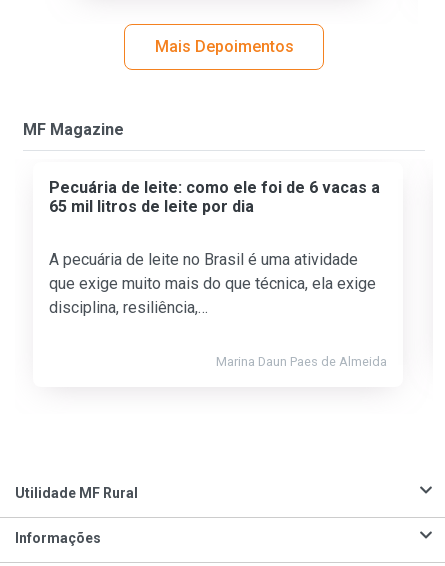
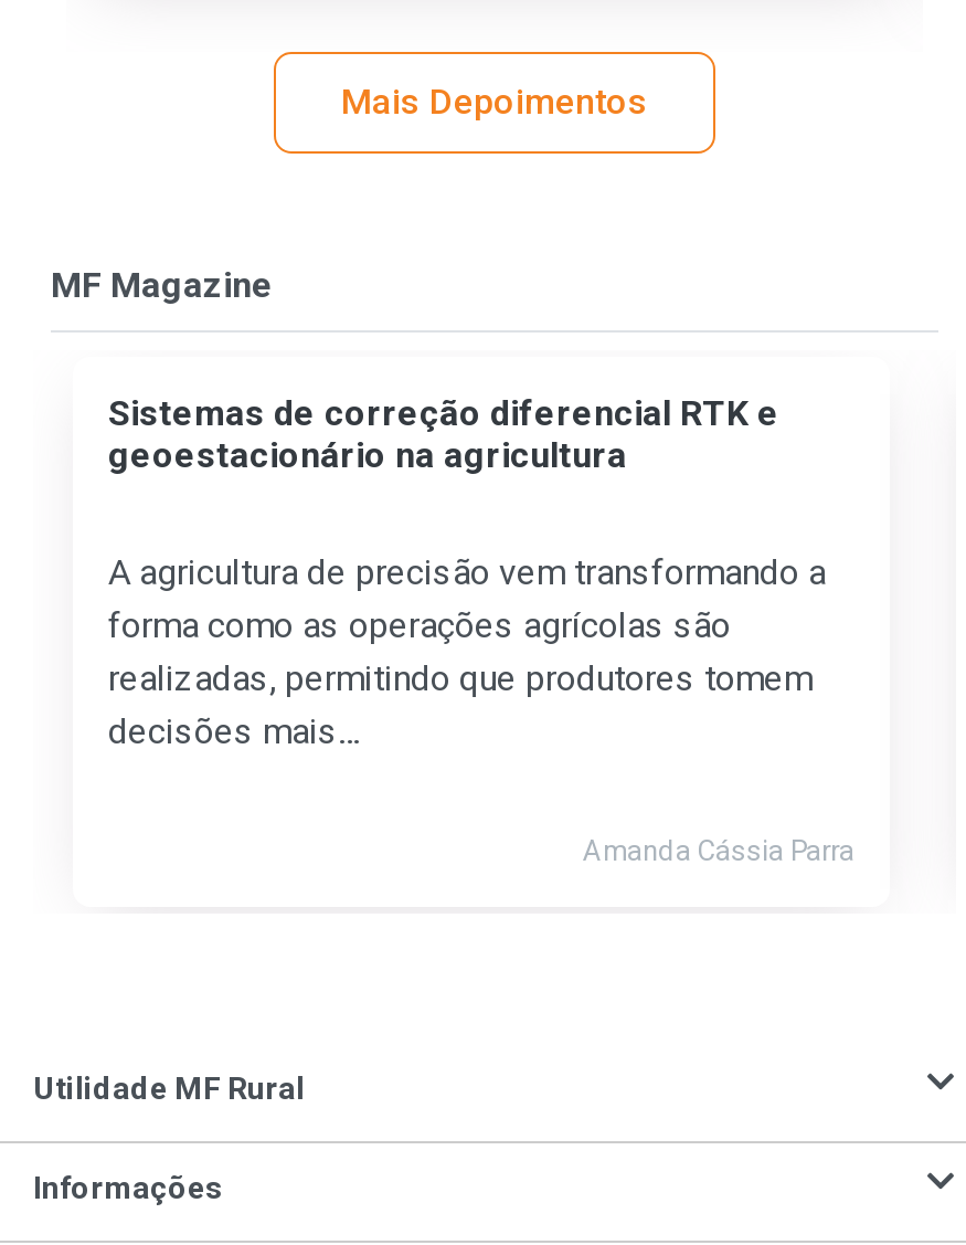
- Pecuária de leite: como ele foi de 6 vacas a
- 65 mil litros de leite por dia
+ Sistemas de correção diferencial RTK e
+ geoestacionário na agricultura

- A pecuária de leite no Brasil é uma atividade
- que exige muito mais do que técnica, ela exige
- disciplina, resiliência,…
+ A agricultura de precisão vem transformando a
+ forma como as operações agrícolas são
+ realizadas, permitindo que produtores tomem
+ decisões mais…

- Marina Daun Paes de Almeida
+ Amanda Cássia Parra
